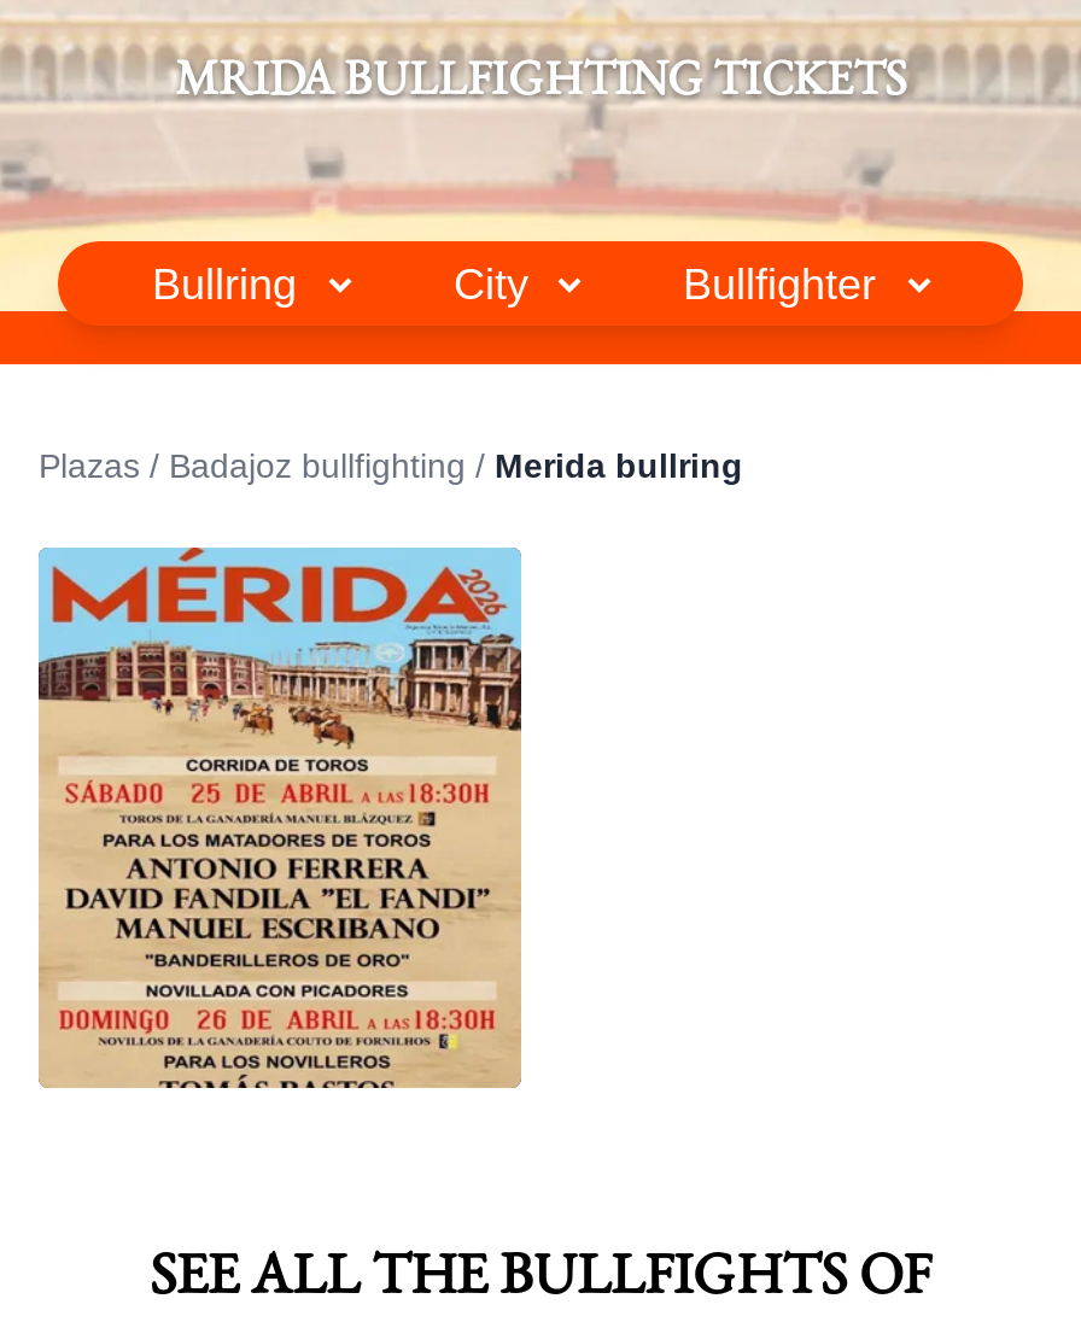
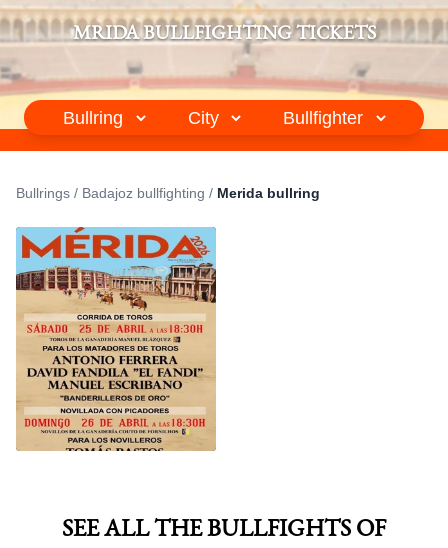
- Plazas / Badajoz bullfighting / Merida bullring
+ Bullrings / Badajoz bullfighting / Merida bullring
